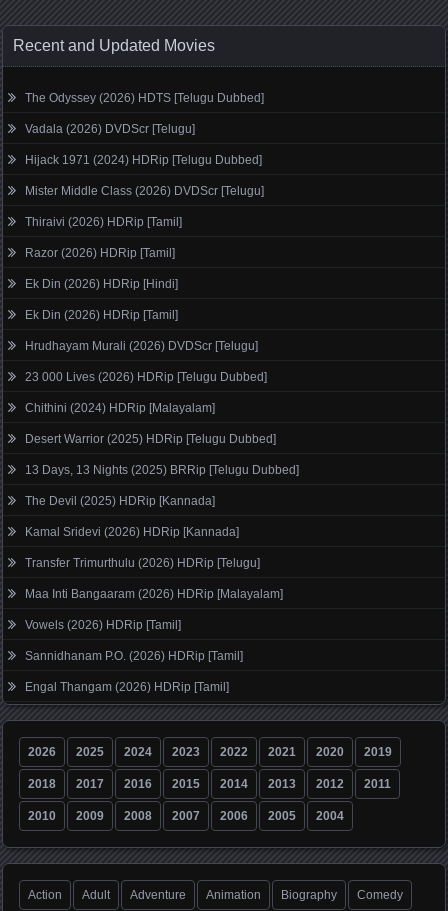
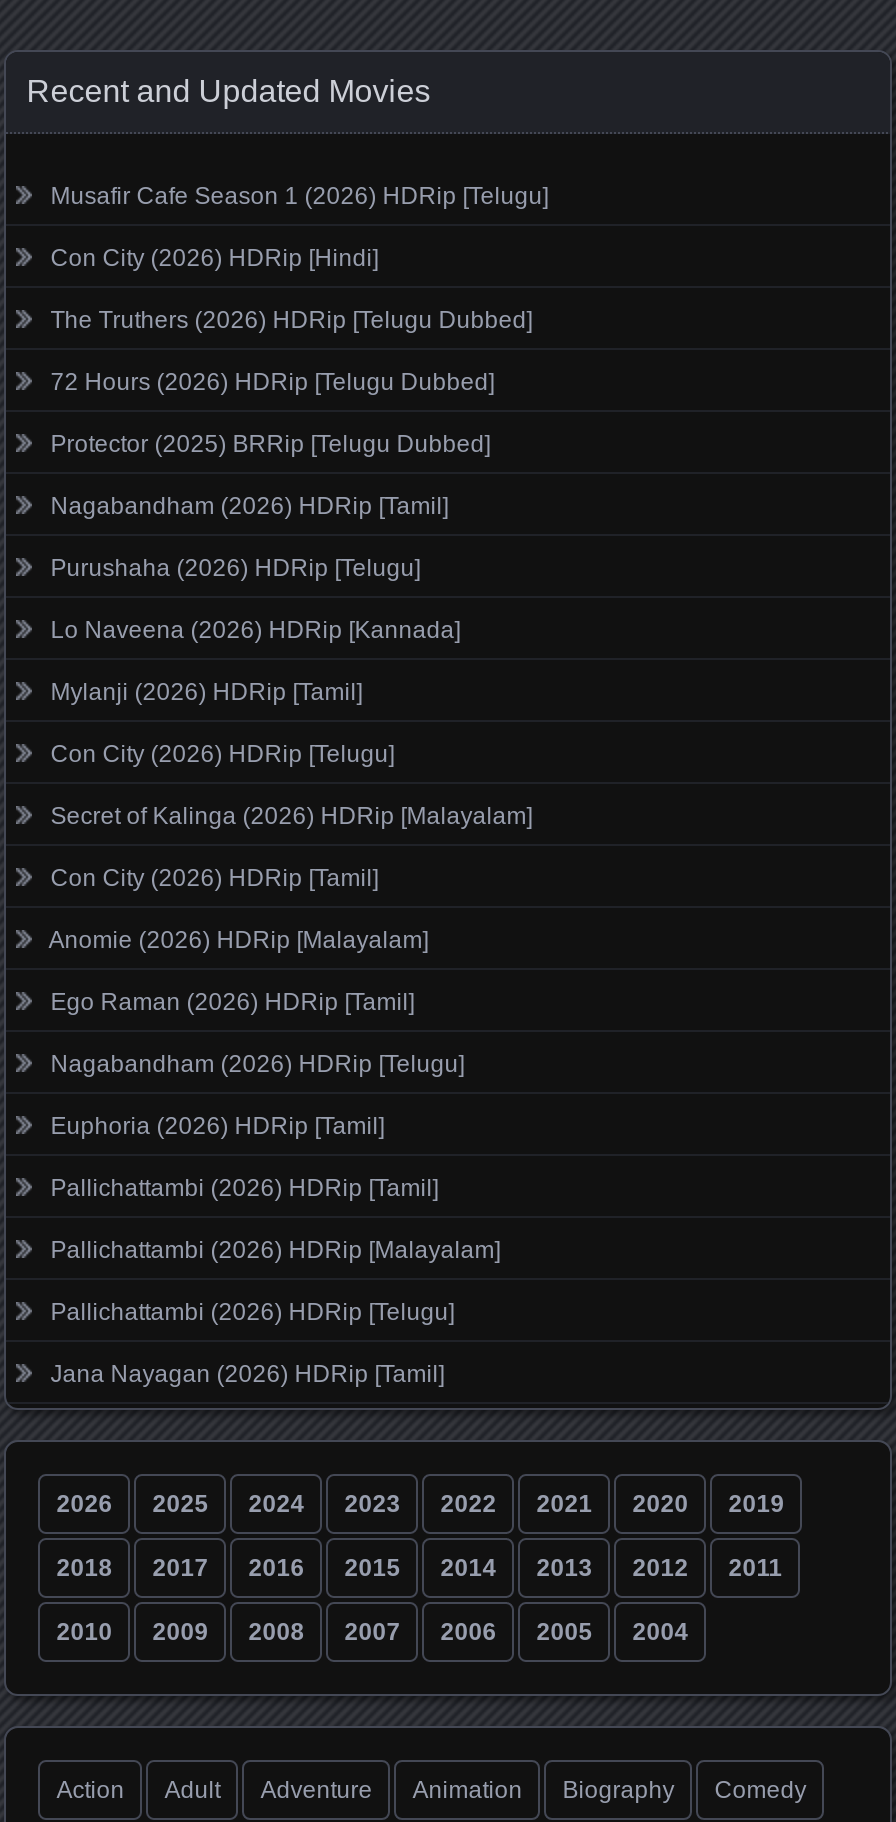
- The Odyssey (2026) HDTS [Telugu Dubbed]
+ Musafir Cafe Season 1 (2026) HDRip [Telugu]

- Vadala (2026) DVDScr [Telugu]
+ Con City (2026) HDRip [Hindi]

- Hijack 1971 (2024) HDRip [Telugu Dubbed]
+ The Truthers (2026) HDRip [Telugu Dubbed]

- Mister Middle Class (2026) DVDScr [Telugu]
+ 72 Hours (2026) HDRip [Telugu Dubbed]

- Thiraivi (2026) HDRip [Tamil]
+ Protector (2025) BRRip [Telugu Dubbed]

- Razor (2026) HDRip [Tamil]
+ Nagabandham (2026) HDRip [Tamil]

- Ek Din (2026) HDRip [Hindi]
+ Purushaha (2026) HDRip [Telugu]

- Ek Din (2026) HDRip [Tamil]
+ Lo Naveena (2026) HDRip [Kannada]

- Hrudhayam Murali (2026) DVDScr [Telugu]
+ Mylanji (2026) HDRip [Tamil]

- 23 000 Lives (2026) HDRip [Telugu Dubbed]
+ Con City (2026) HDRip [Telugu]

- Chithini (2024) HDRip [Malayalam]
+ Secret of Kalinga (2026) HDRip [Malayalam]

- Desert Warrior (2025) HDRip [Telugu Dubbed]
+ Con City (2026) HDRip [Tamil]

- 13 Days, 13 Nights (2025) BRRip [Telugu Dubbed]
+ Anomie (2026) HDRip [Malayalam]

- The Devil (2025) HDRip [Kannada]
+ Ego Raman (2026) HDRip [Tamil]

- Kamal Sridevi (2026) HDRip [Kannada]
+ Nagabandham (2026) HDRip [Telugu]

- Transfer Trimurthulu (2026) HDRip [Telugu]
+ Euphoria (2026) HDRip [Tamil]

- Maa Inti Bangaaram (2026) HDRip [Malayalam]
+ Pallichattambi (2026) HDRip [Tamil]

- Vowels (2026) HDRip [Tamil]
+ Pallichattambi (2026) HDRip [Malayalam]

- Sannidhanam P.O. (2026) HDRip [Tamil]
+ Pallichattambi (2026) HDRip [Telugu]

- Engal Thangam (2026) HDRip [Tamil]
+ Jana Nayagan (2026) HDRip [Tamil]
